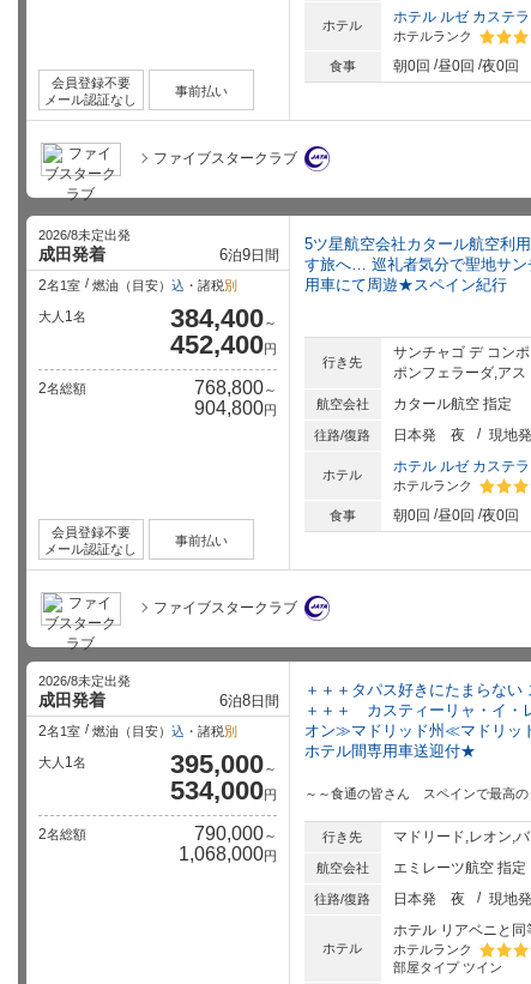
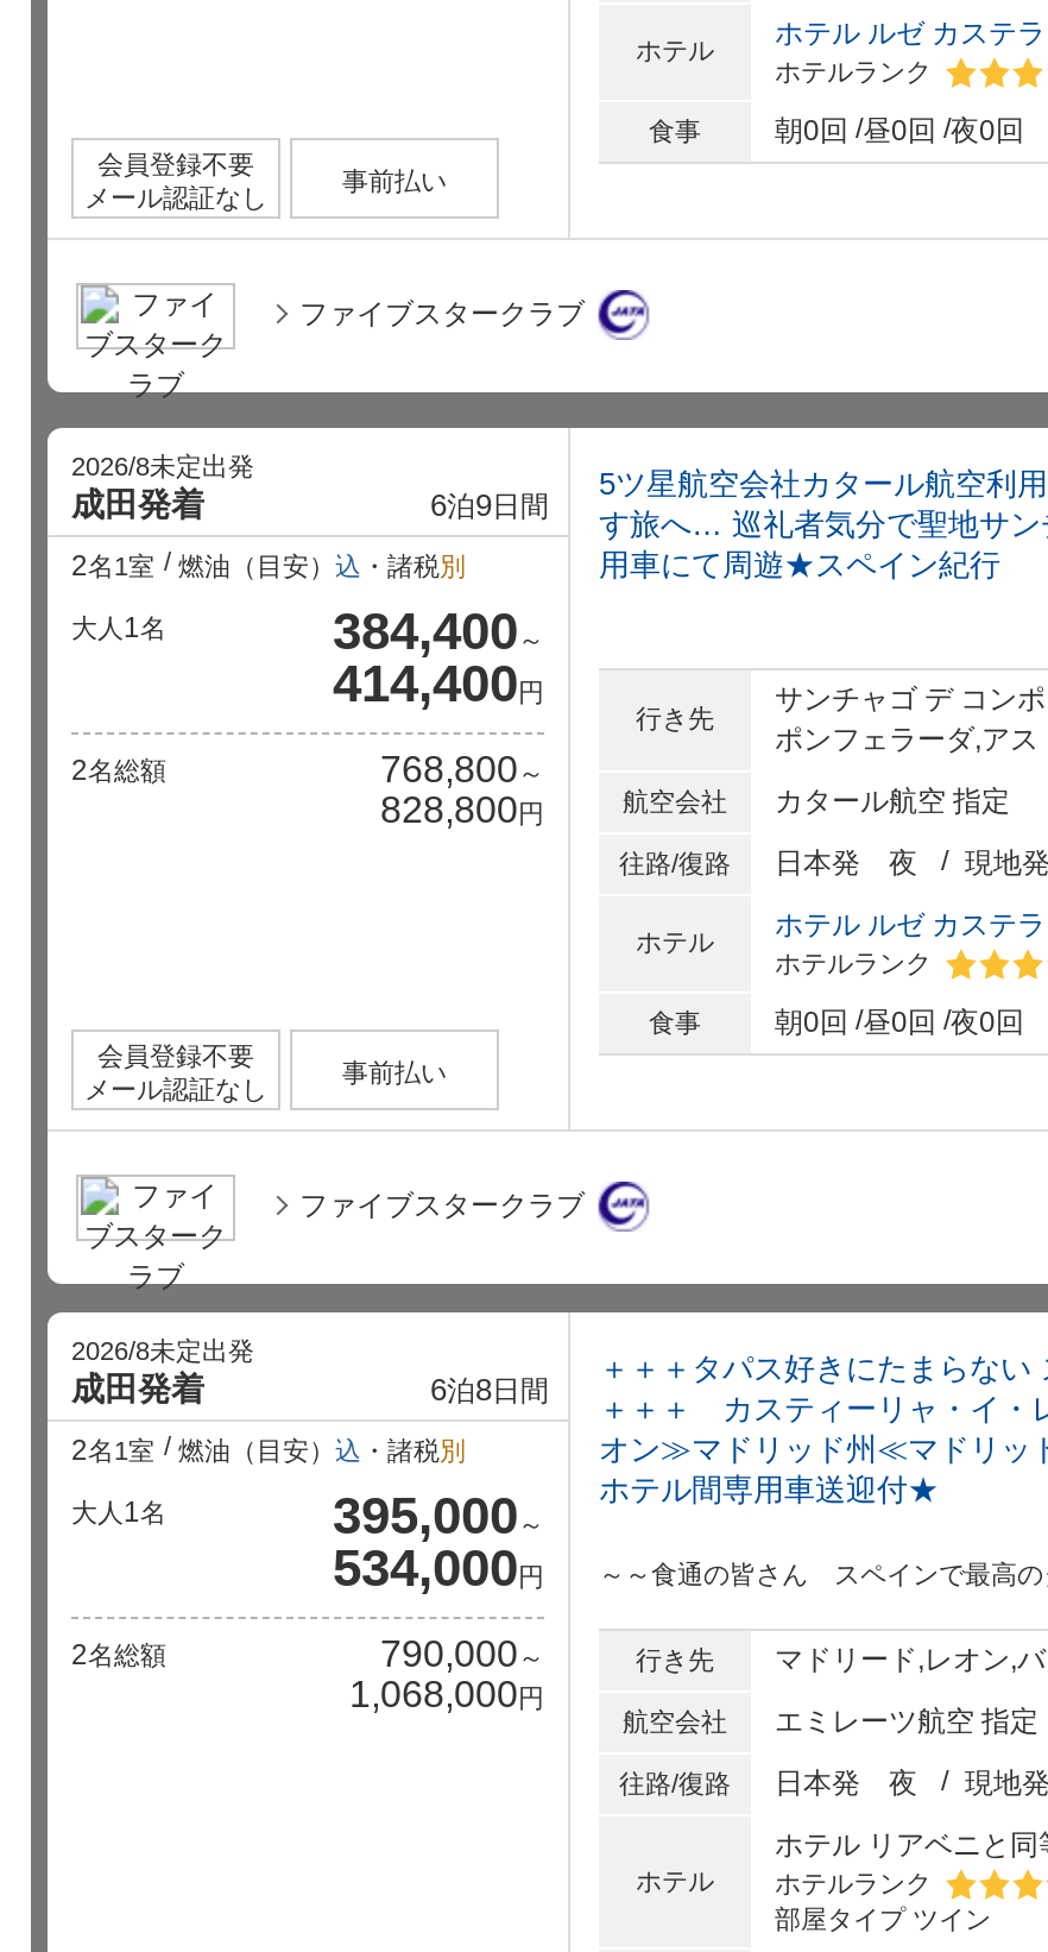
- 452,400円
+ 414,400円

- 904,800円
+ 828,800円
